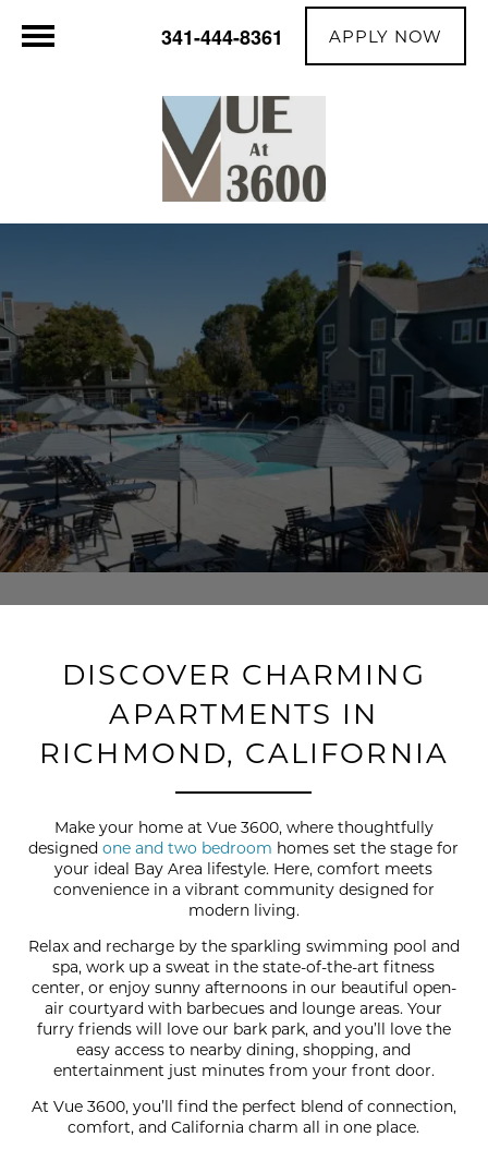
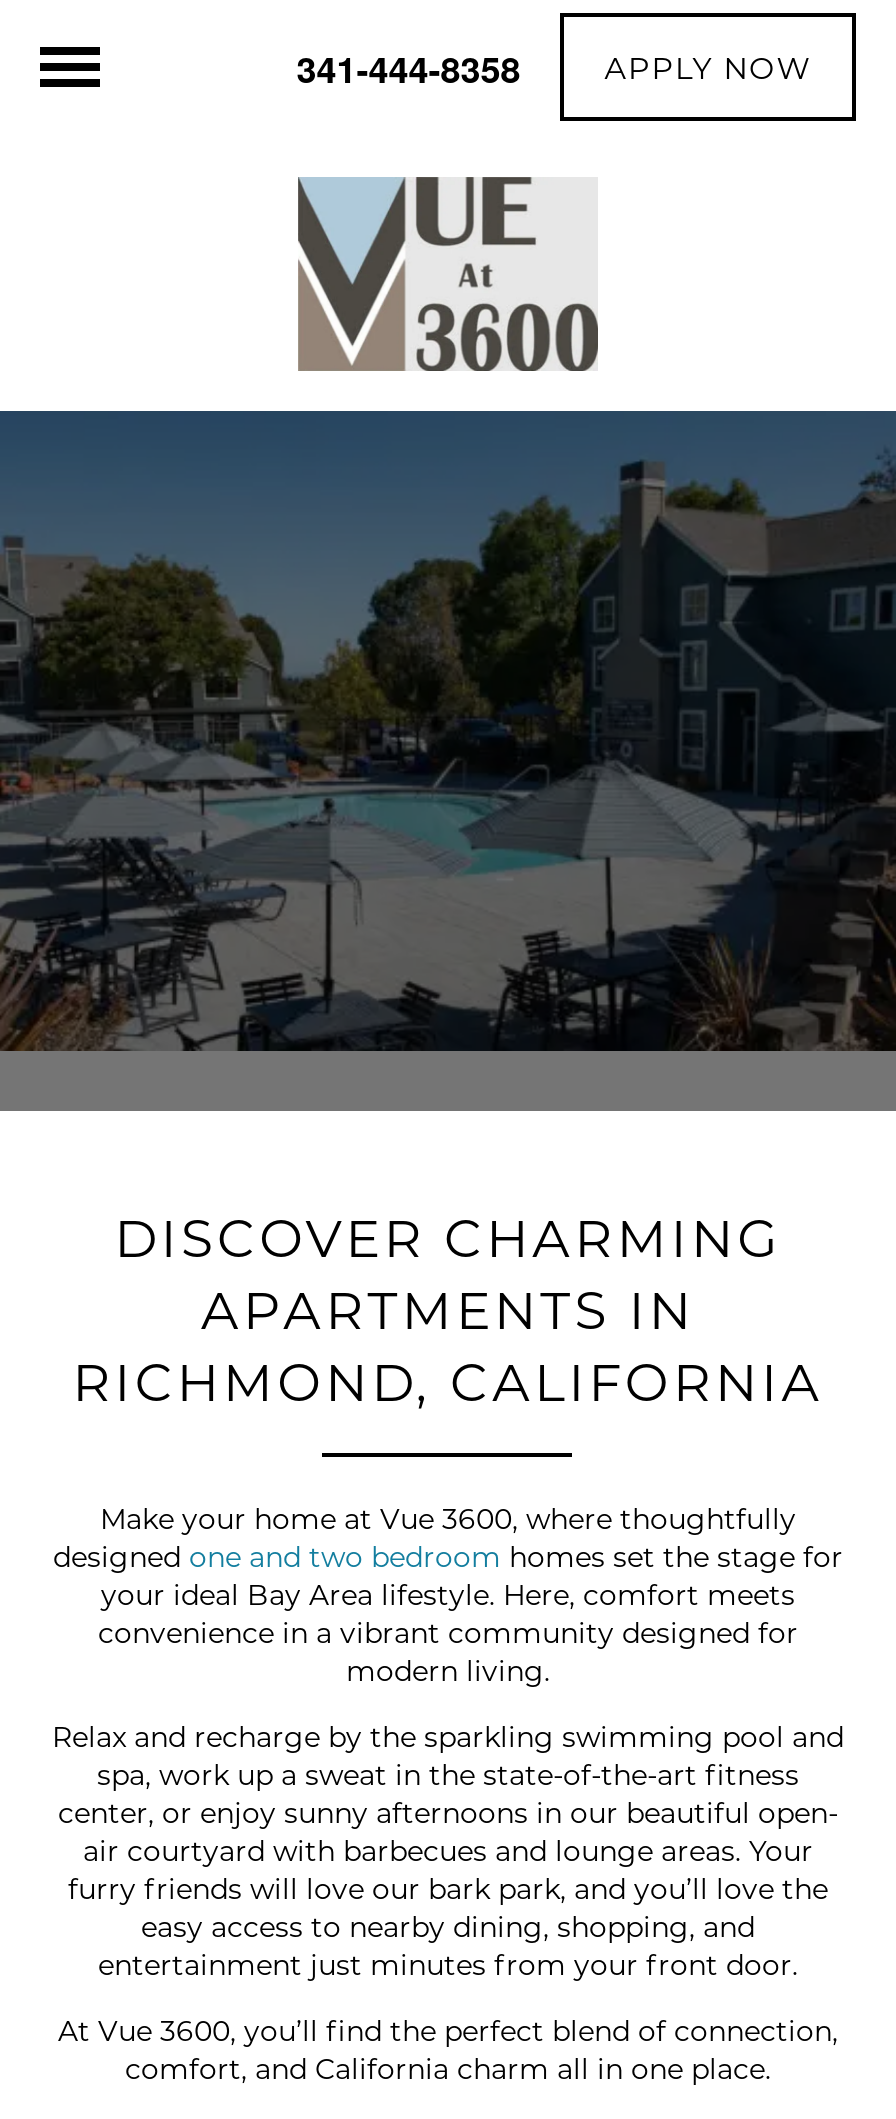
- 341-444-8361
+ 341-444-8358
